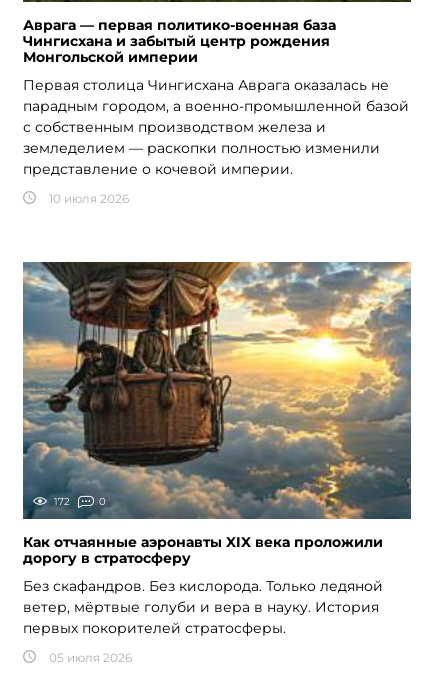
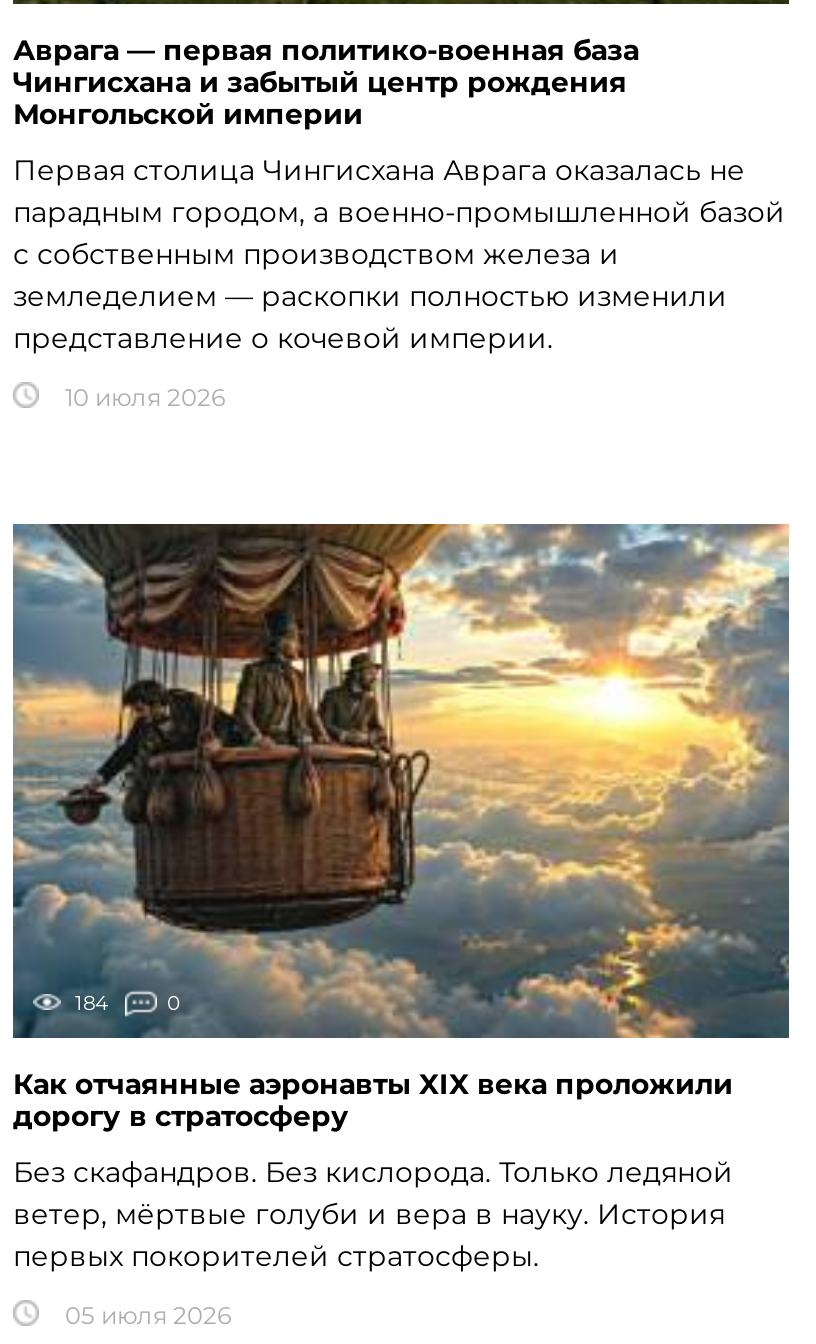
- 172
+ 184
